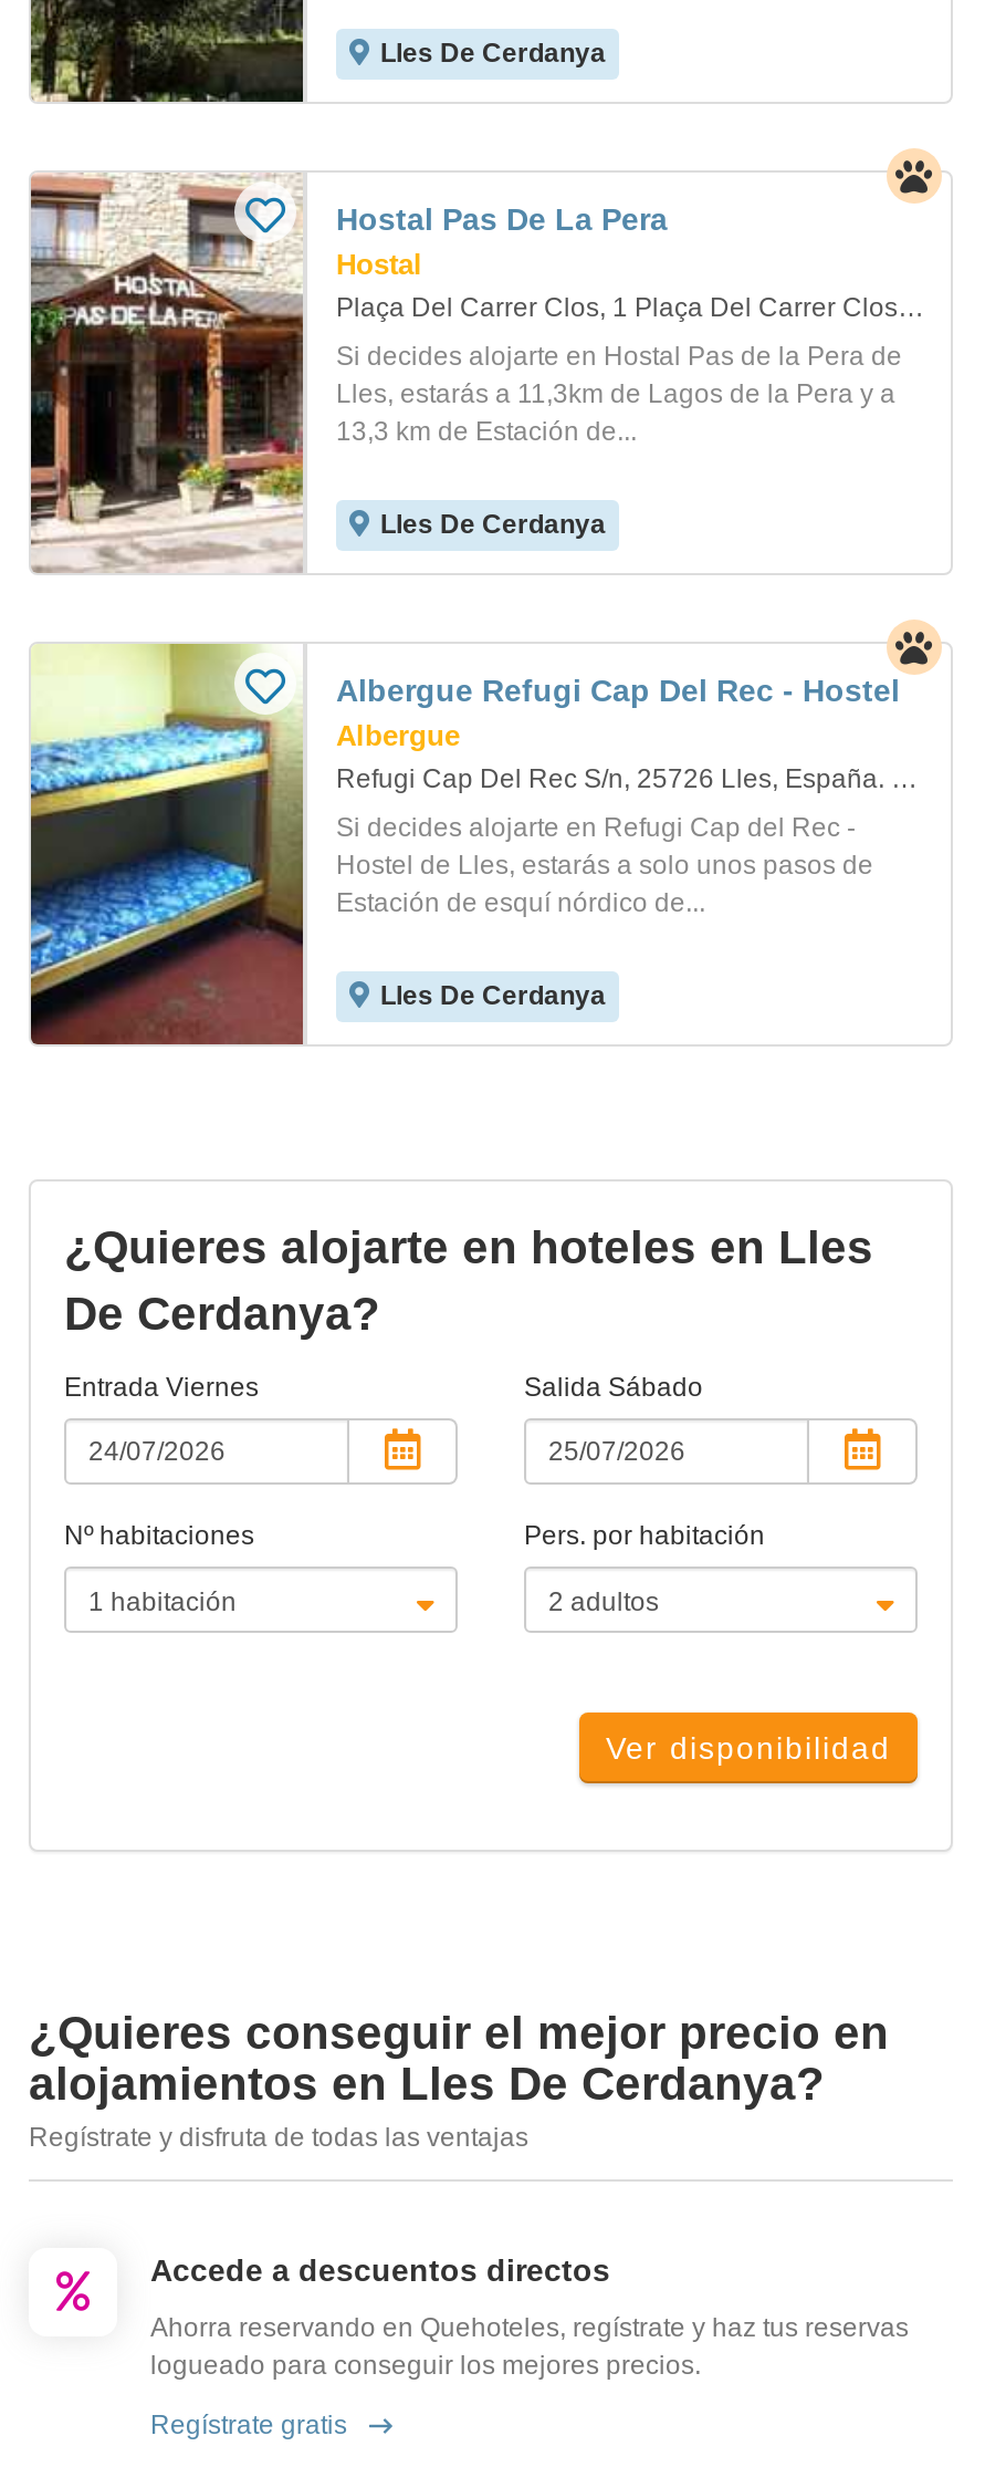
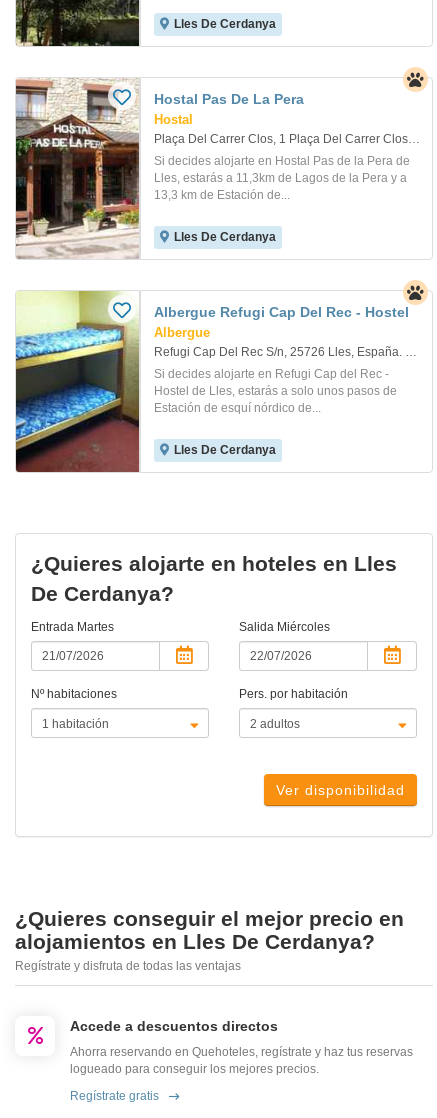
- Entrada Viernes
+ Entrada Martes

- Salida Sábado
+ Salida Miércoles
